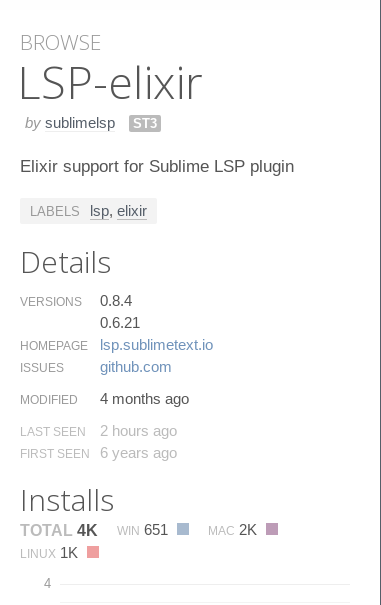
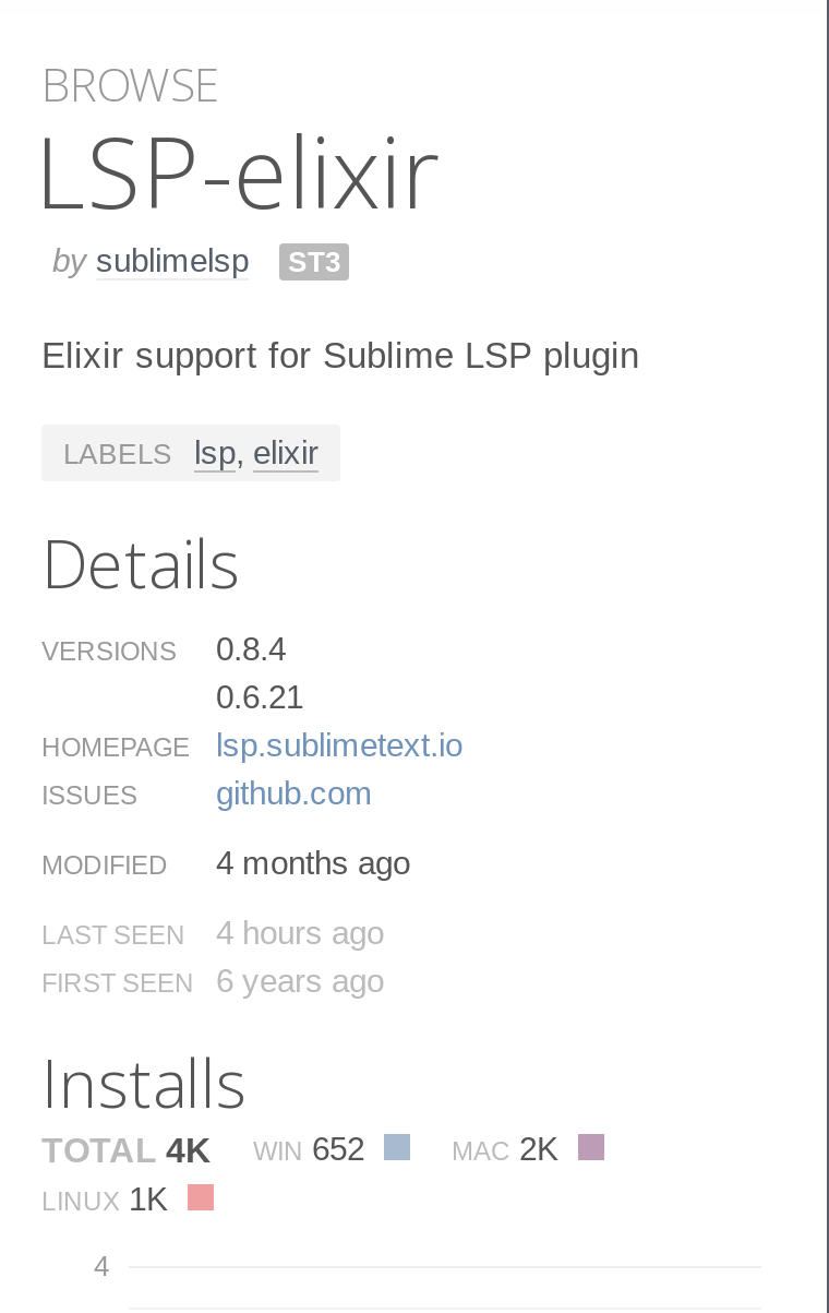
- LAST SEEN 2 hours ago
+ LAST SEEN 4 hours ago

- TOTAL 4K WIN 651
+ TOTAL 4K WIN 652
